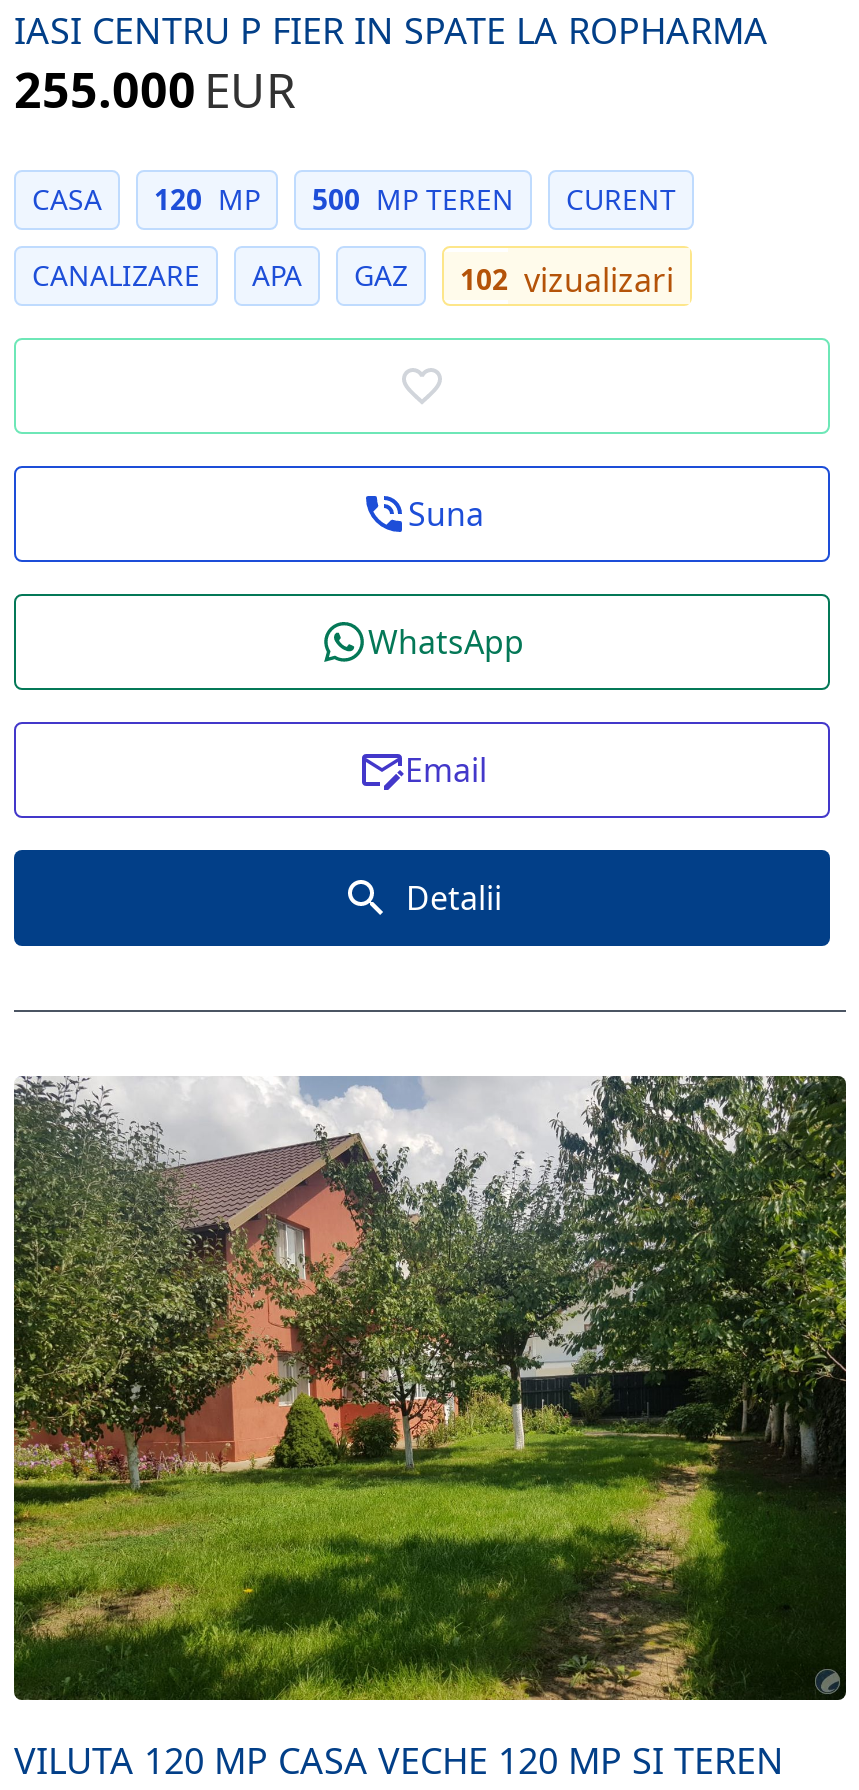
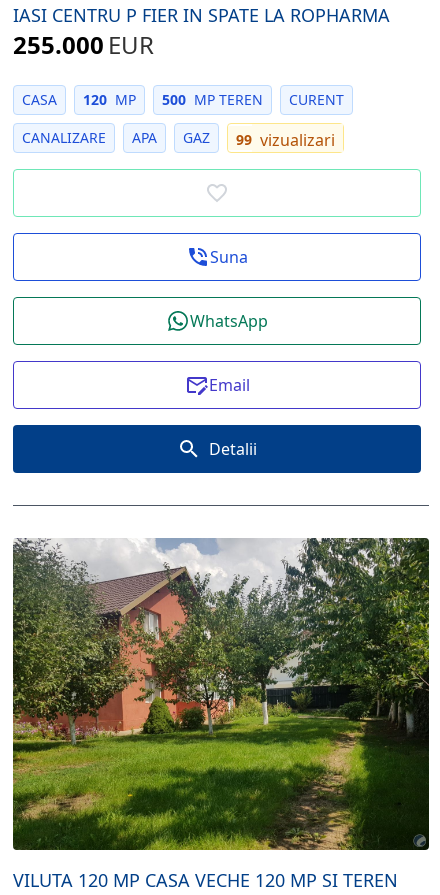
- CANALIZARE APA GAZ 102 vizualizari
+ CANALIZARE APA GAZ 99 vizualizari
